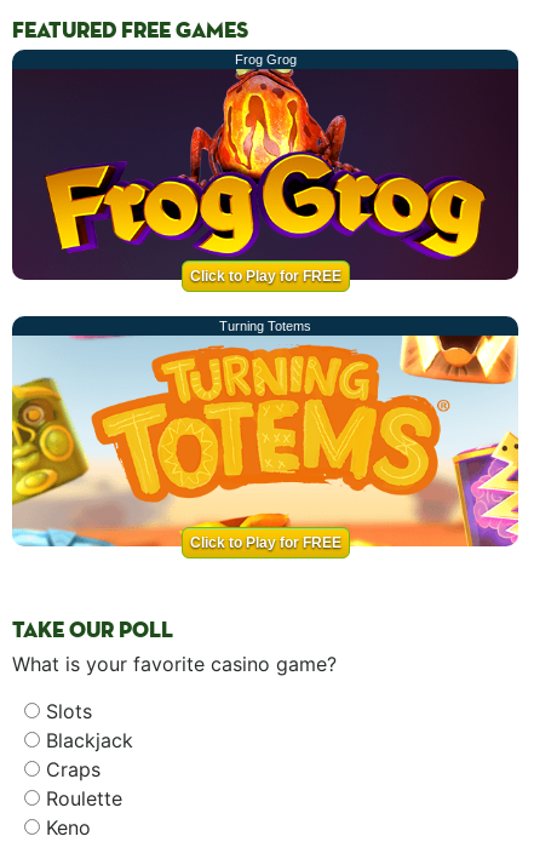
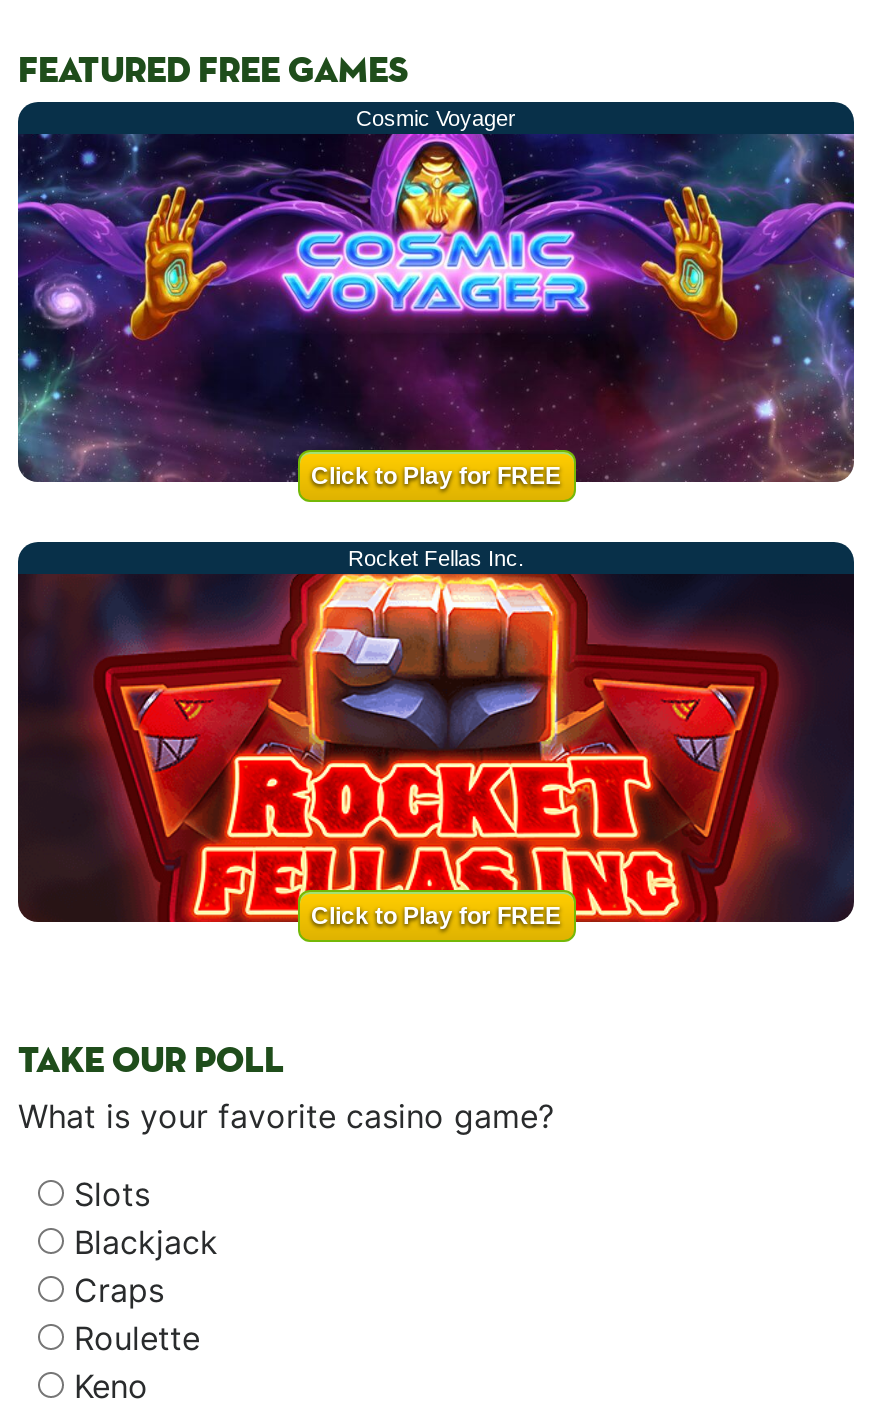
- Frog Grog
+ Cosmic Voyager

- [image]
- Turning Totems
+ [image]
+ Rocket Fellas Inc.

- [image]
+ [image]
